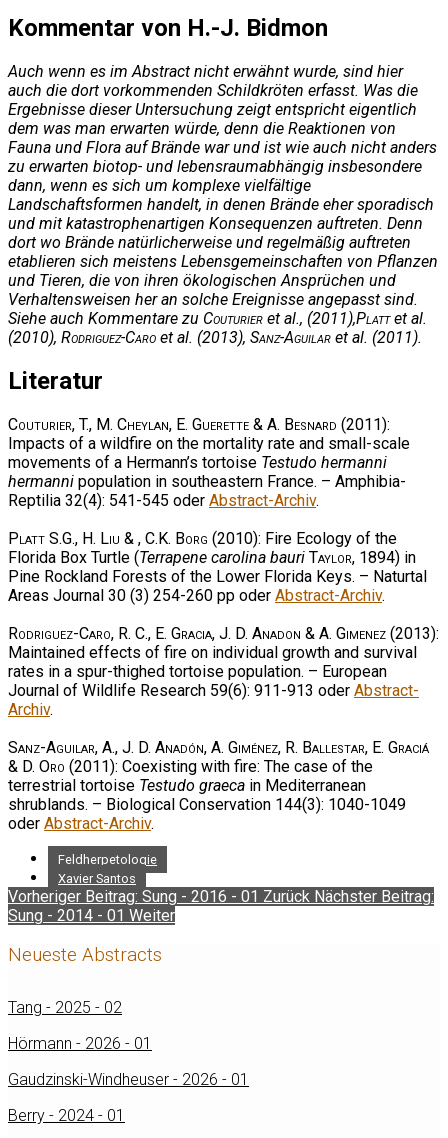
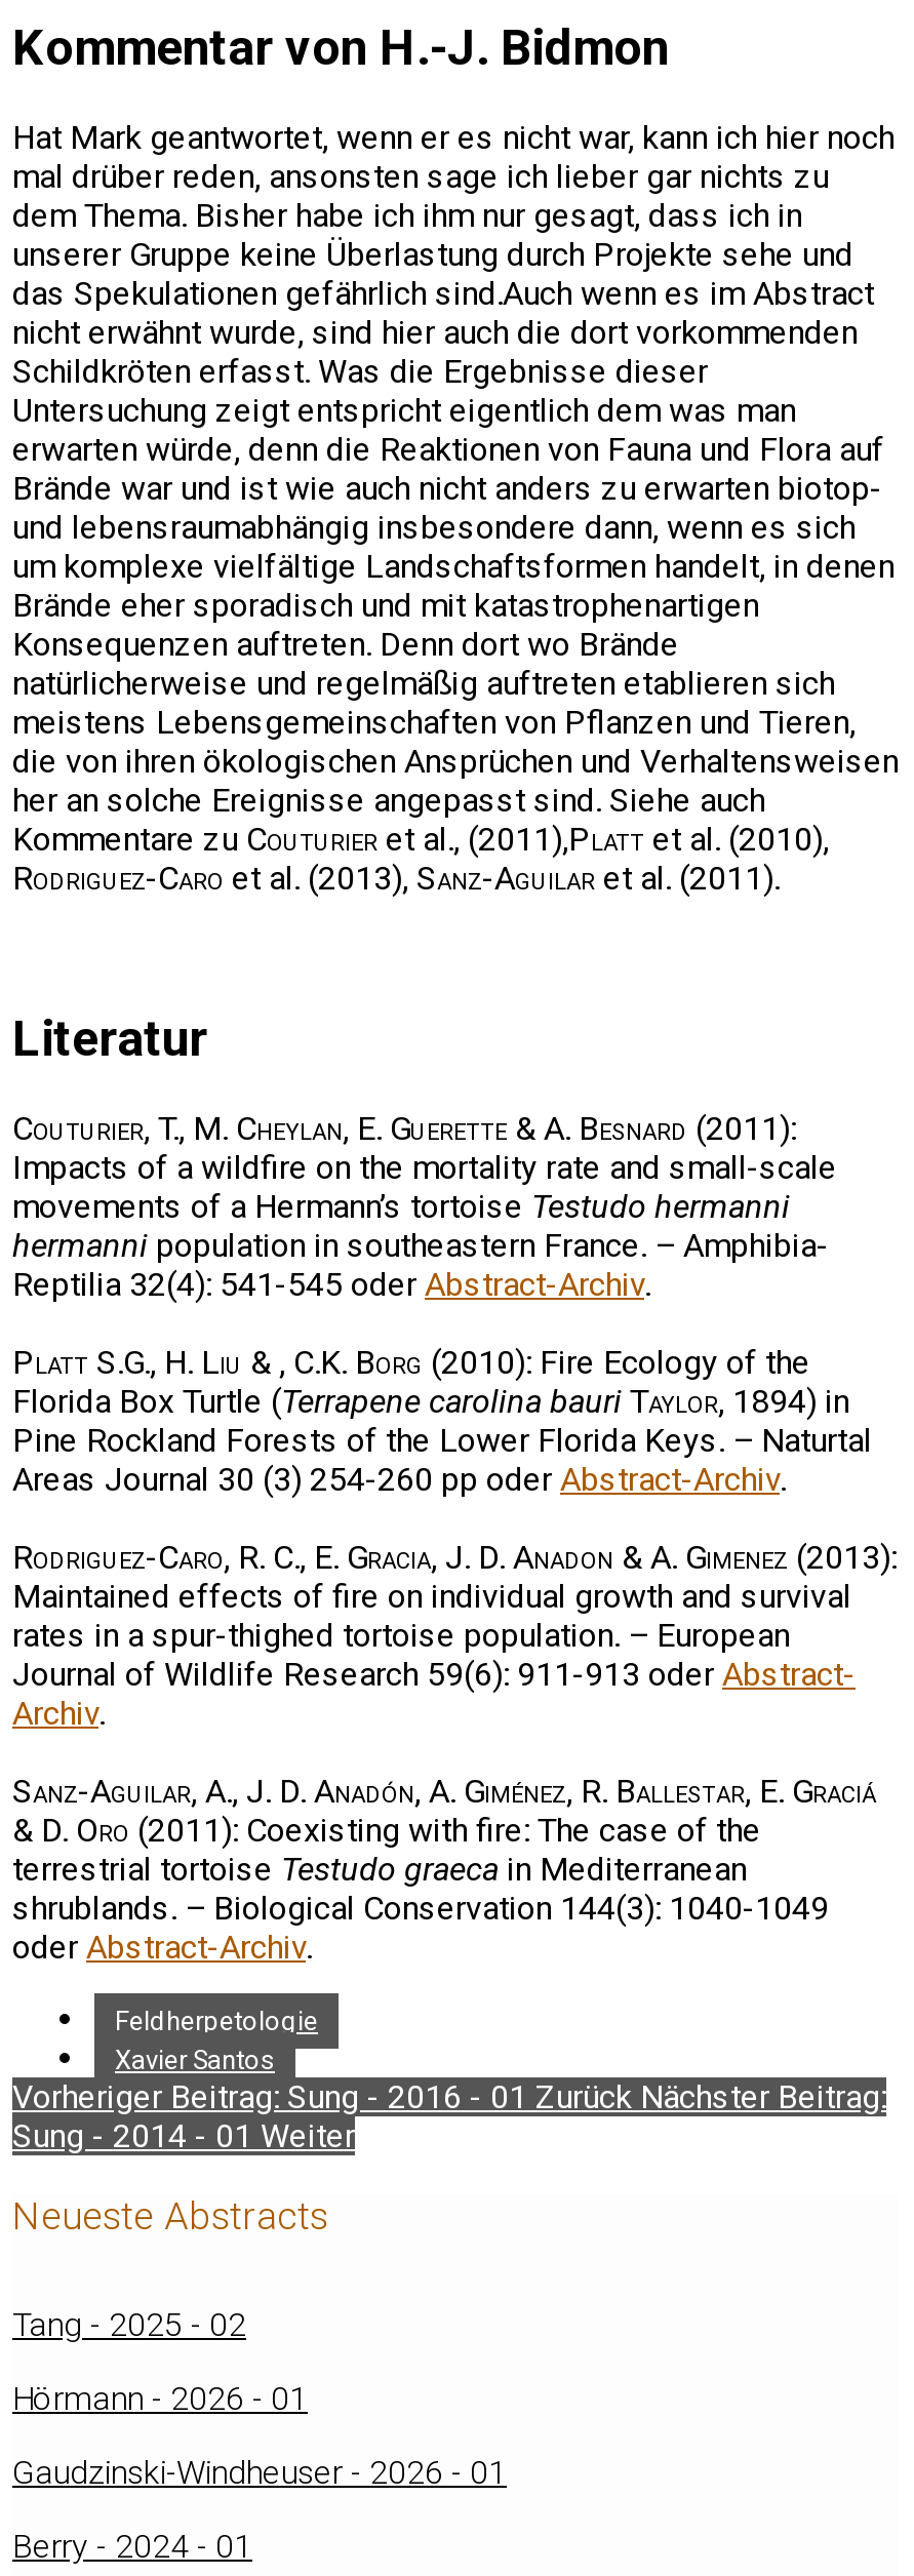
- Auch wenn es im Abstract nicht erwähnt wurde, sind hier
- auch die dort vorkommenden Schildkröten erfasst. Was die
- Ergebnisse dieser Untersuchung zeigt entspricht eigentlich
- dem was man erwarten würde, denn die Reaktionen von
- Fauna und Flora auf Brände war und ist wie auch nicht anders
- zu erwarten biotop- und lebensraumabhängig insbesondere
- dann, wenn es sich um komplexe vielfältige
- Landschaftsformen handelt, in denen Brände eher sporadisch
- und mit katastrophenartigen Konsequenzen auftreten. Denn
- dort wo Brände natürlicherweise und regelmäßig auftreten
- etablieren sich meistens Lebensgemeinschaften von Pflanzen
- und Tieren, die von ihren ökologischen Ansprüchen und
- Verhaltensweisen her an solche Ereignisse angepasst sind.
- Siehe auch Kommentare zu Couturier et al., (2011),Platt et al.
- (2010), Rodriguez-Caro et al. (2013), Sanz-Aguilar et al. (2011).
+ Hat Mark geantwortet, wenn er es nicht war, kann ich hier noch
+ mal drüber reden, ansonsten sage ich lieber gar nichts zu
+ dem Thema. Bisher habe ich ihm nur gesagt, dass ich in
+ unserer Gruppe keine Überlastung durch Projekte sehe und
+ das Spekulationen gefährlich sind.Auch wenn es im Abstract
+ nicht erwähnt wurde, sind hier auch die dort vorkommenden
+ Schildkröten erfasst. Was die Ergebnisse dieser
+ Untersuchung zeigt entspricht eigentlich dem was man
+ erwarten würde, denn die Reaktionen von Fauna und Flora auf
+ Brände war und ist wie auch nicht anders zu erwarten biotop-
+ und lebensraumabhängig insbesondere dann, wenn es sich
+ um komplexe vielfältige Landschaftsformen handelt, in denen
+ Brände eher sporadisch und mit katastrophenartigen
+ Konsequenzen auftreten. Denn dort wo Brände
+ natürlicherweise und regelmäßig auftreten etablieren sich
+ meistens Lebensgemeinschaften von Pflanzen und Tieren,
+ die von ihren ökologischen Ansprüchen und Verhaltensweisen
+ her an solche Ereignisse angepasst sind. Siehe auch
+ Kommentare zu Couturier et al., (2011),Platt et al. (2010),
+ Rodriguez-Caro et al. (2013), Sanz-Aguilar et al. (2011).
